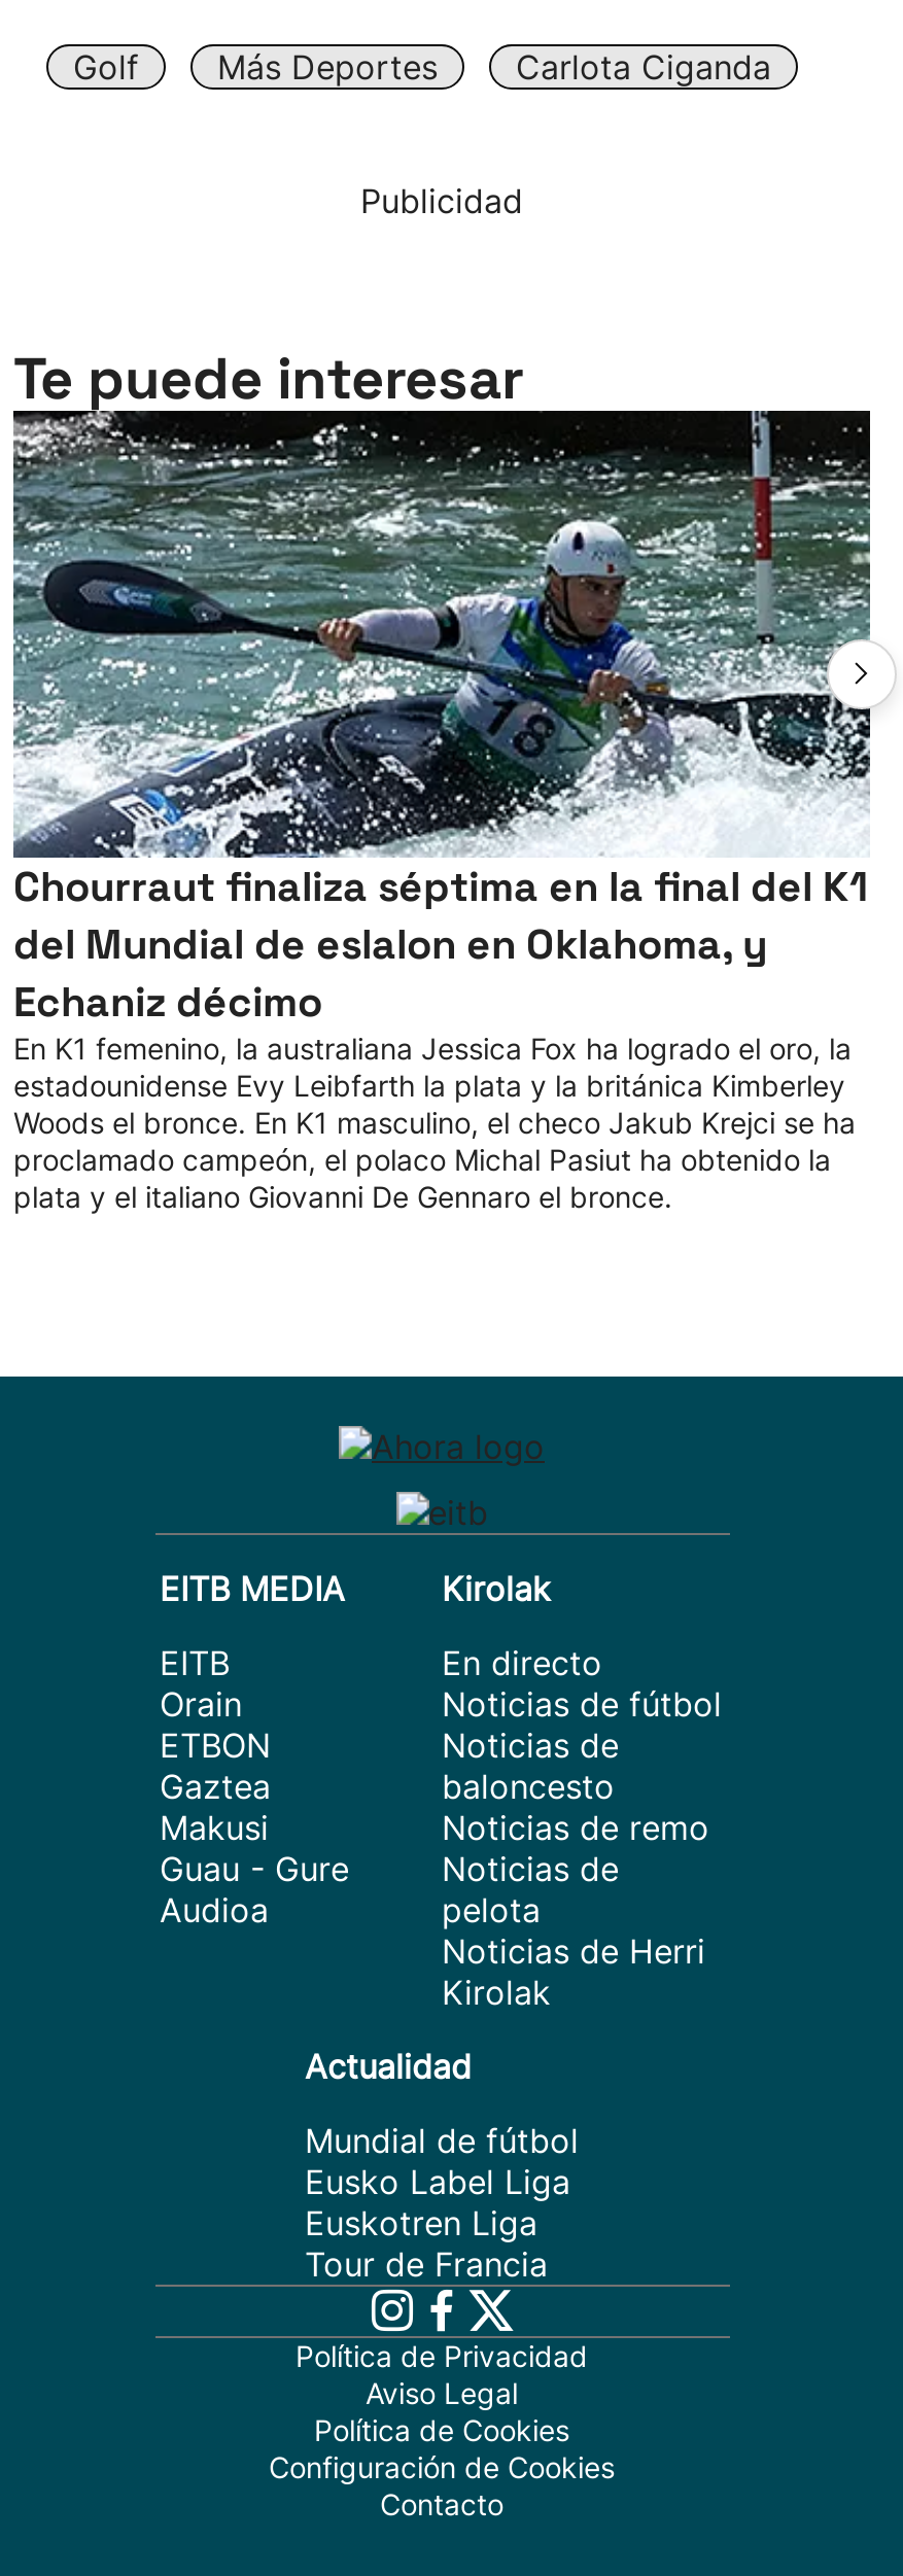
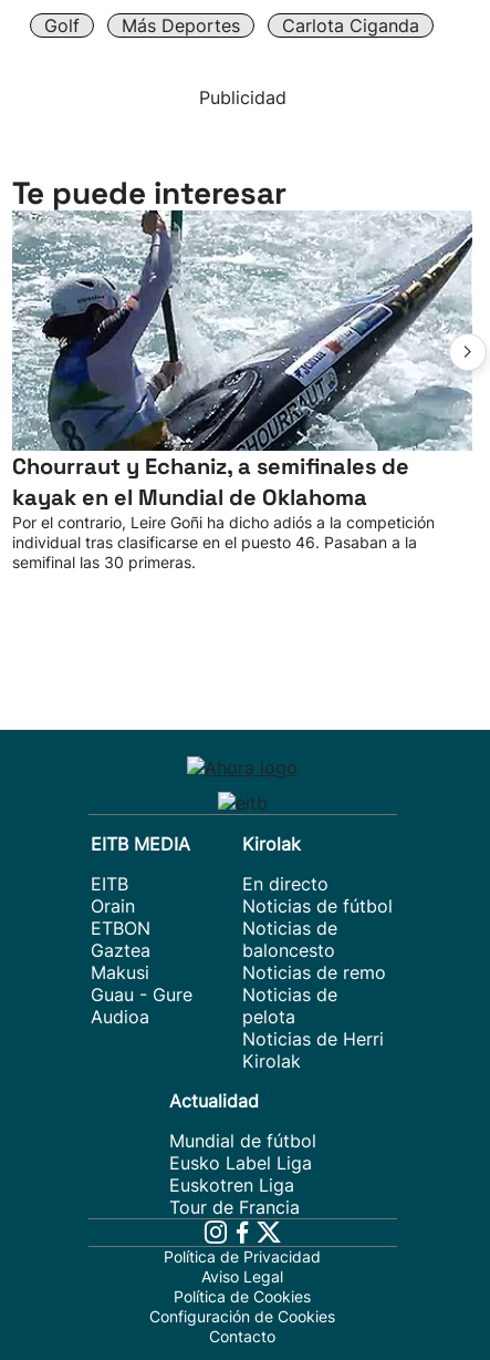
- [image]
- Chourraut finaliza séptima en la final del K1
- del Mundial de eslalon en Oklahoma, y
- Echaniz décimo
- En K1 femenino, la australiana Jessica Fox ha logrado el oro, la
- estadounidense Evy Leibfarth la plata y la británica Kimberley
- Woods el bronce. En K1 masculino, el checo Jakub Krejci se ha
- proclamado campeón, el polaco Michal Pasiut ha obtenido la
- plata y el italiano Giovanni De Gennaro el bronce.
+ [image]
+ Chourraut y Echaniz, a semifinales de
+ kayak en el Mundial de Oklahoma
+ Por el contrario, Leire Goñi ha dicho adiós a la competición
+ individual tras clasificarse en el puesto 46. Pasaban a la
+ semifinal las 30 primeras.
